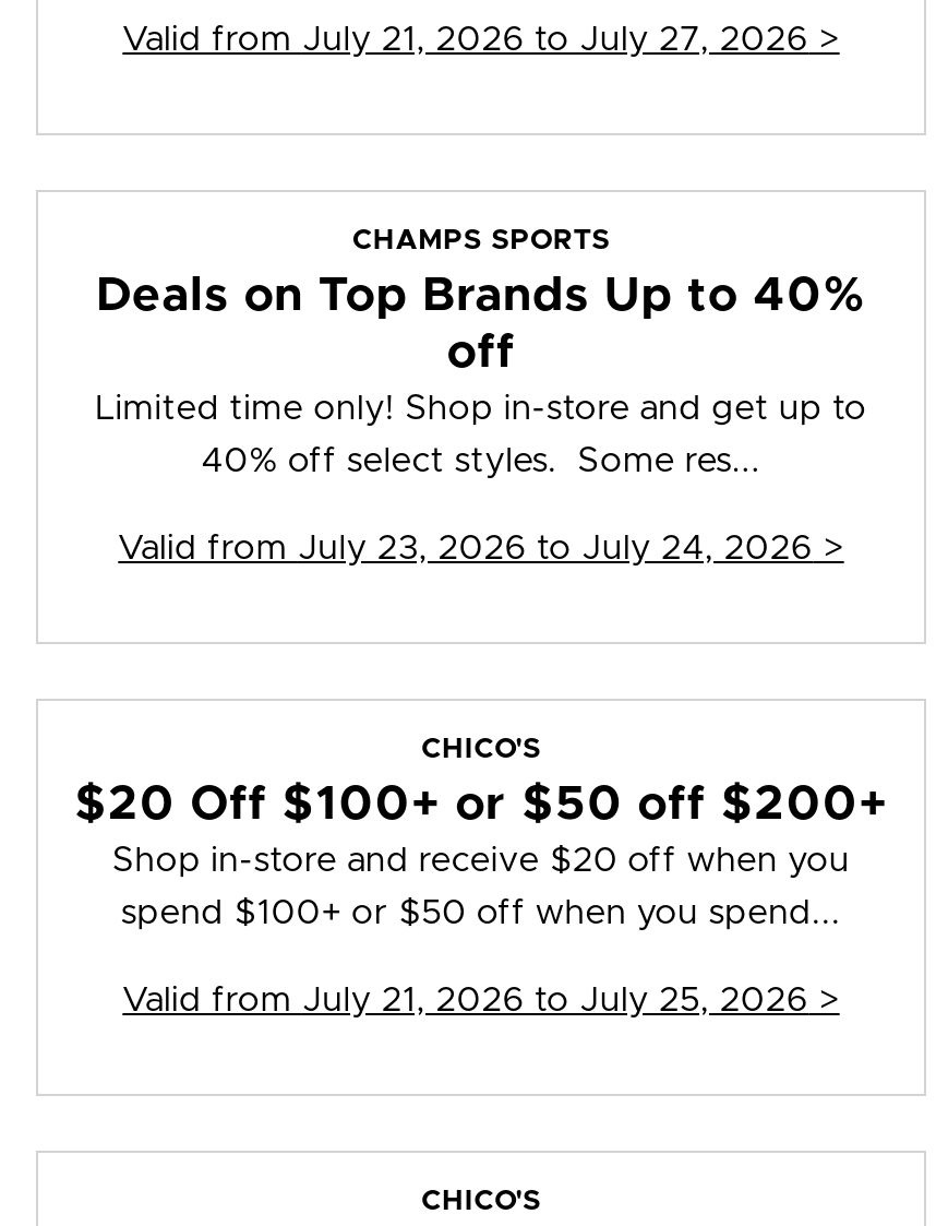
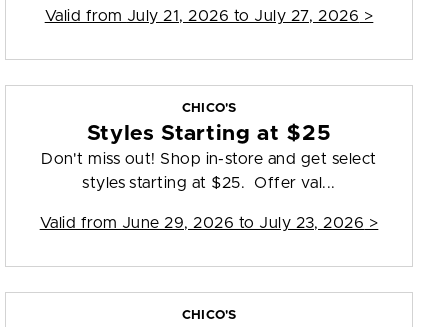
- CHAMPS SPORTS
- Deals on Top Brands Up to 40%
- off
- Limited time only! Shop in-store and get up to
- 40% off select styles. Some res...
- Valid from July 23, 2026 to July 24, 2026 >

- $20 Off $100+ or $50 off $200+
- Shop in-store and receive $20 off when you
+ Styles Starting at $25
+ Don't miss out! Shop in-store and get select

- spend $100+ or $50 off when you spend...
+ styles starting at $25. Offer val...

- Valid from July 21, 2026 to July 25, 2026 >
+ Valid from June 29, 2026 to July 23, 2026 >
